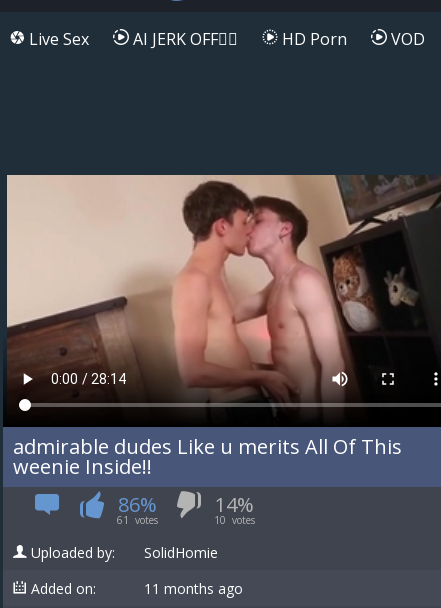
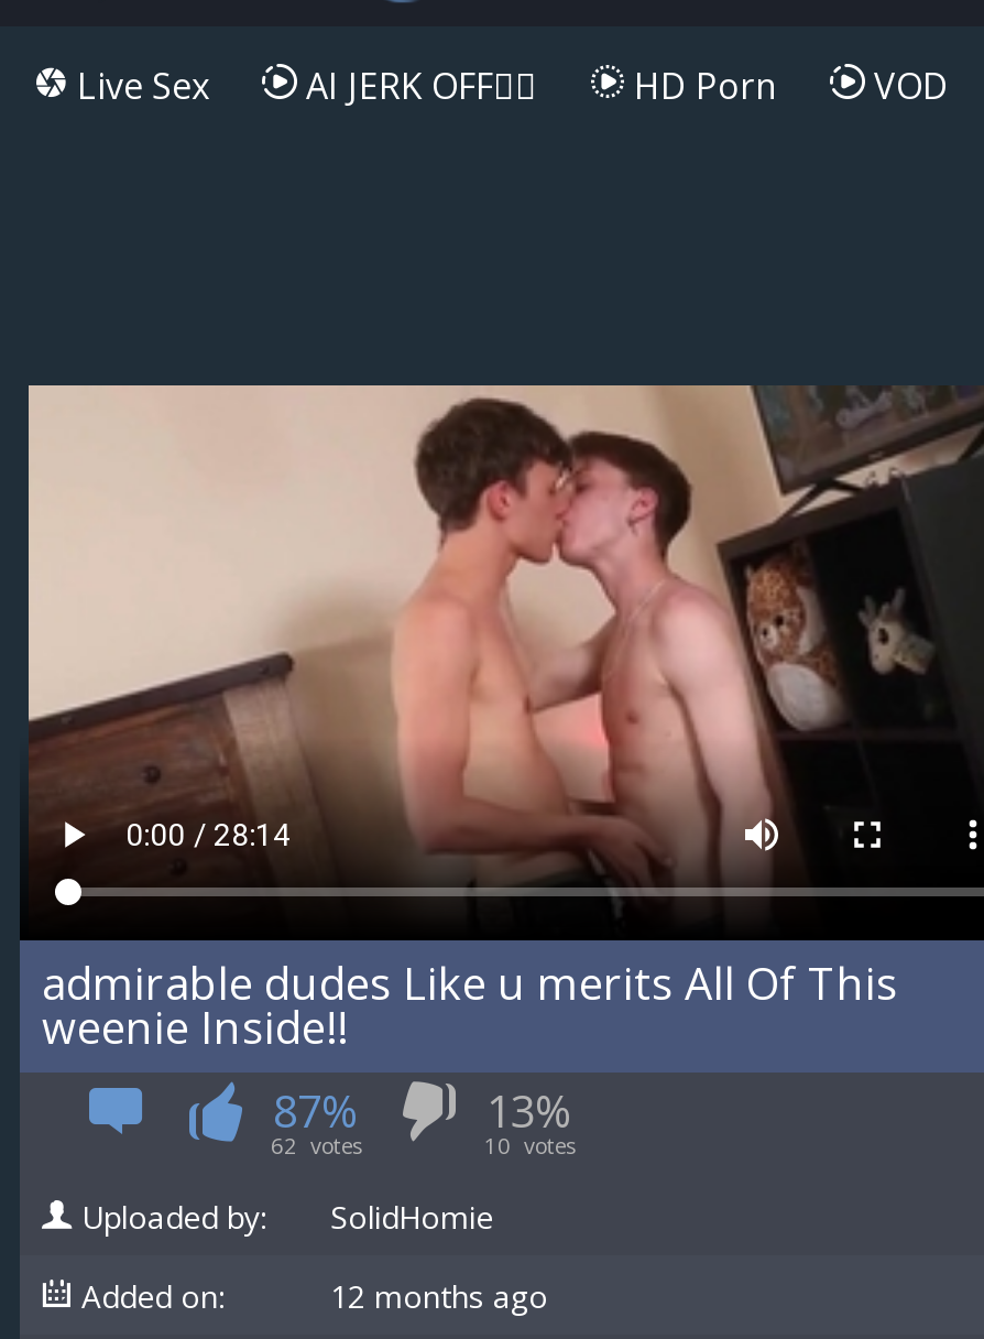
- 86%
+ 87%

- 14%
+ 13%

- 61 votes
+ 62 votes

- 11 months ago
+ 12 months ago
